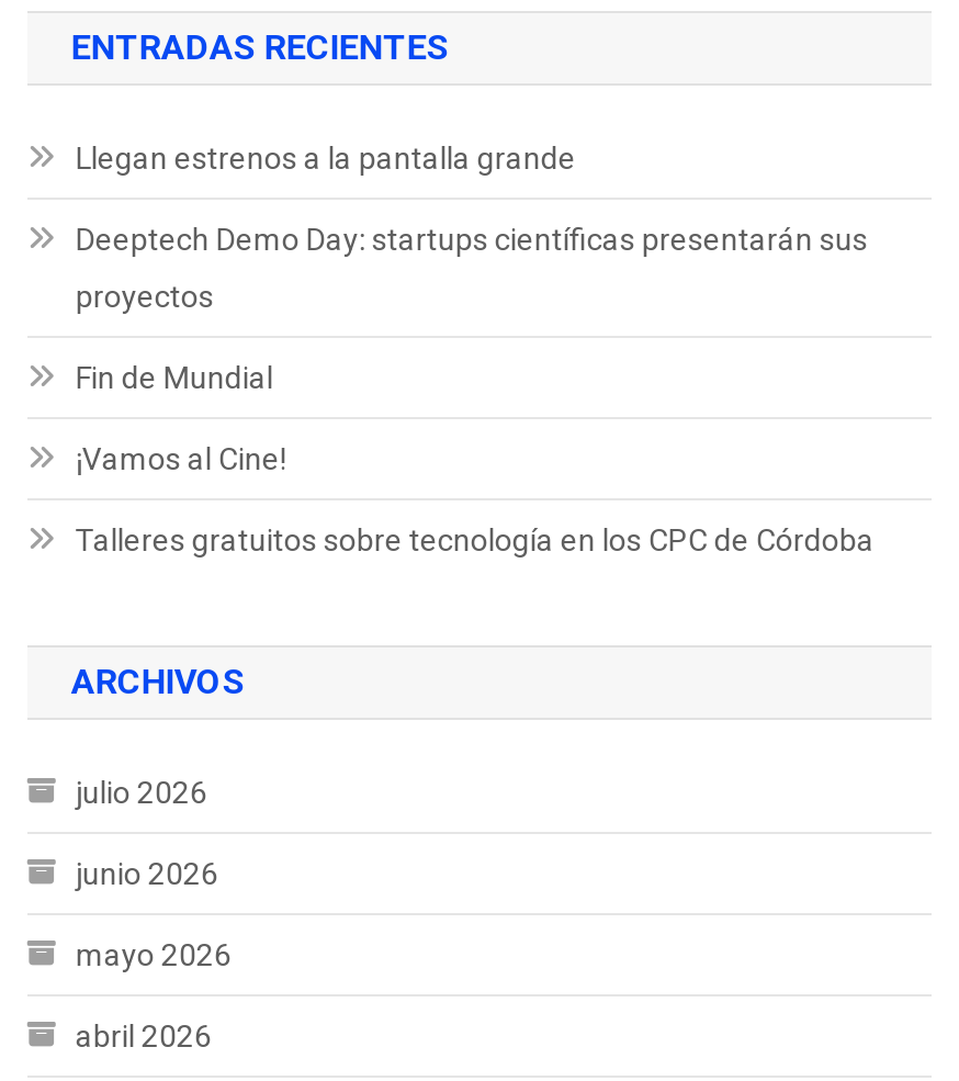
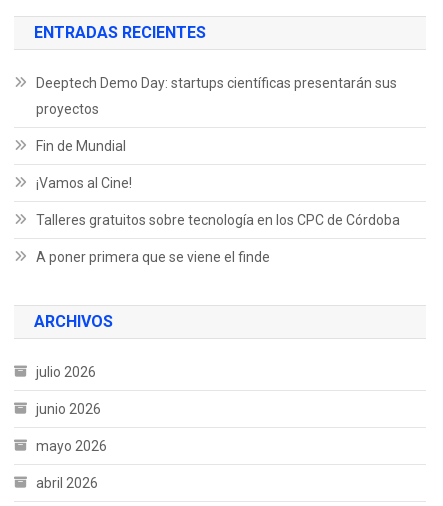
- Llegan estrenos a la pantalla grande

moved up: Deeptech Demo Day: startups científicas presentarán sus | proyectos | Fin de Mundial | ¡Vamos al Cine! | Talleres gratuitos sobre tecnología en los CPC de Córdoba

+ A poner primera que se viene el finde
